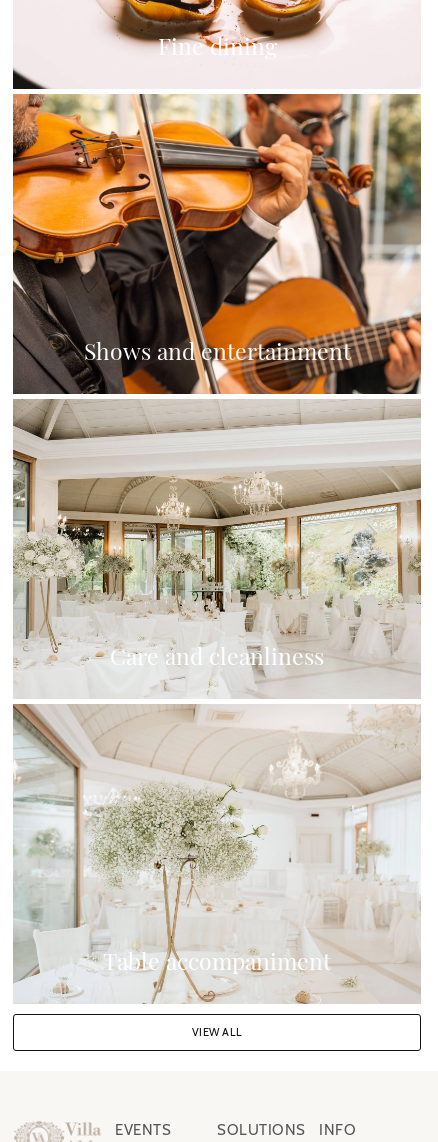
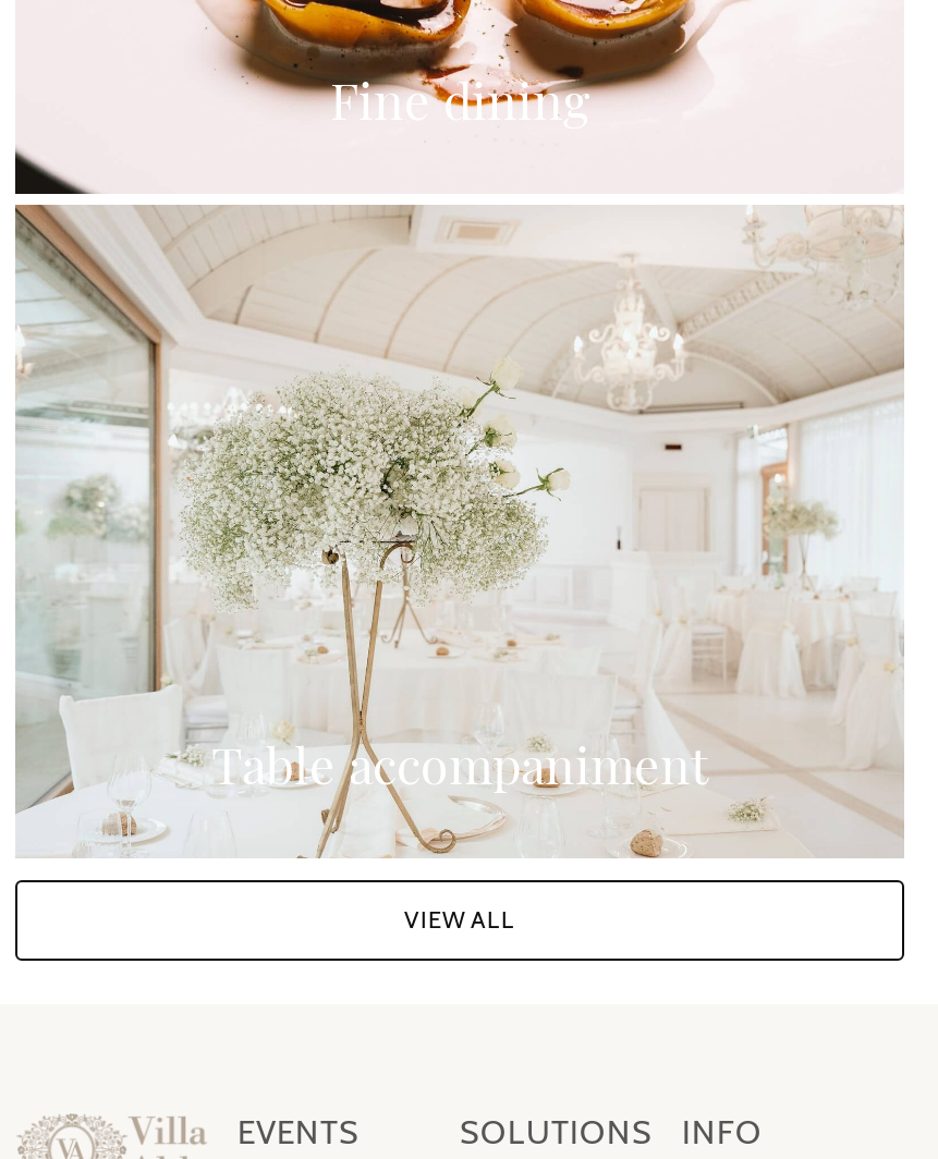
- [image]
- Shows and entertainment

- Care and cleanliness
